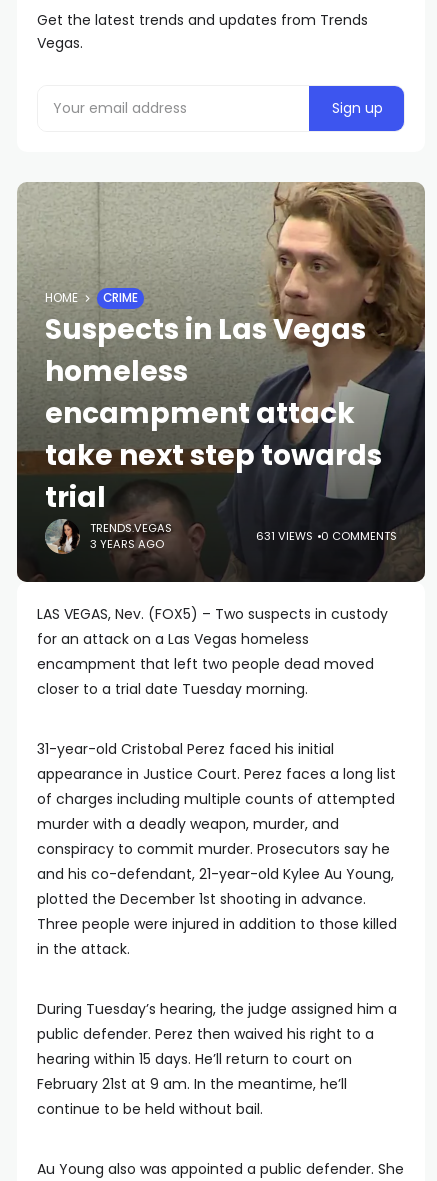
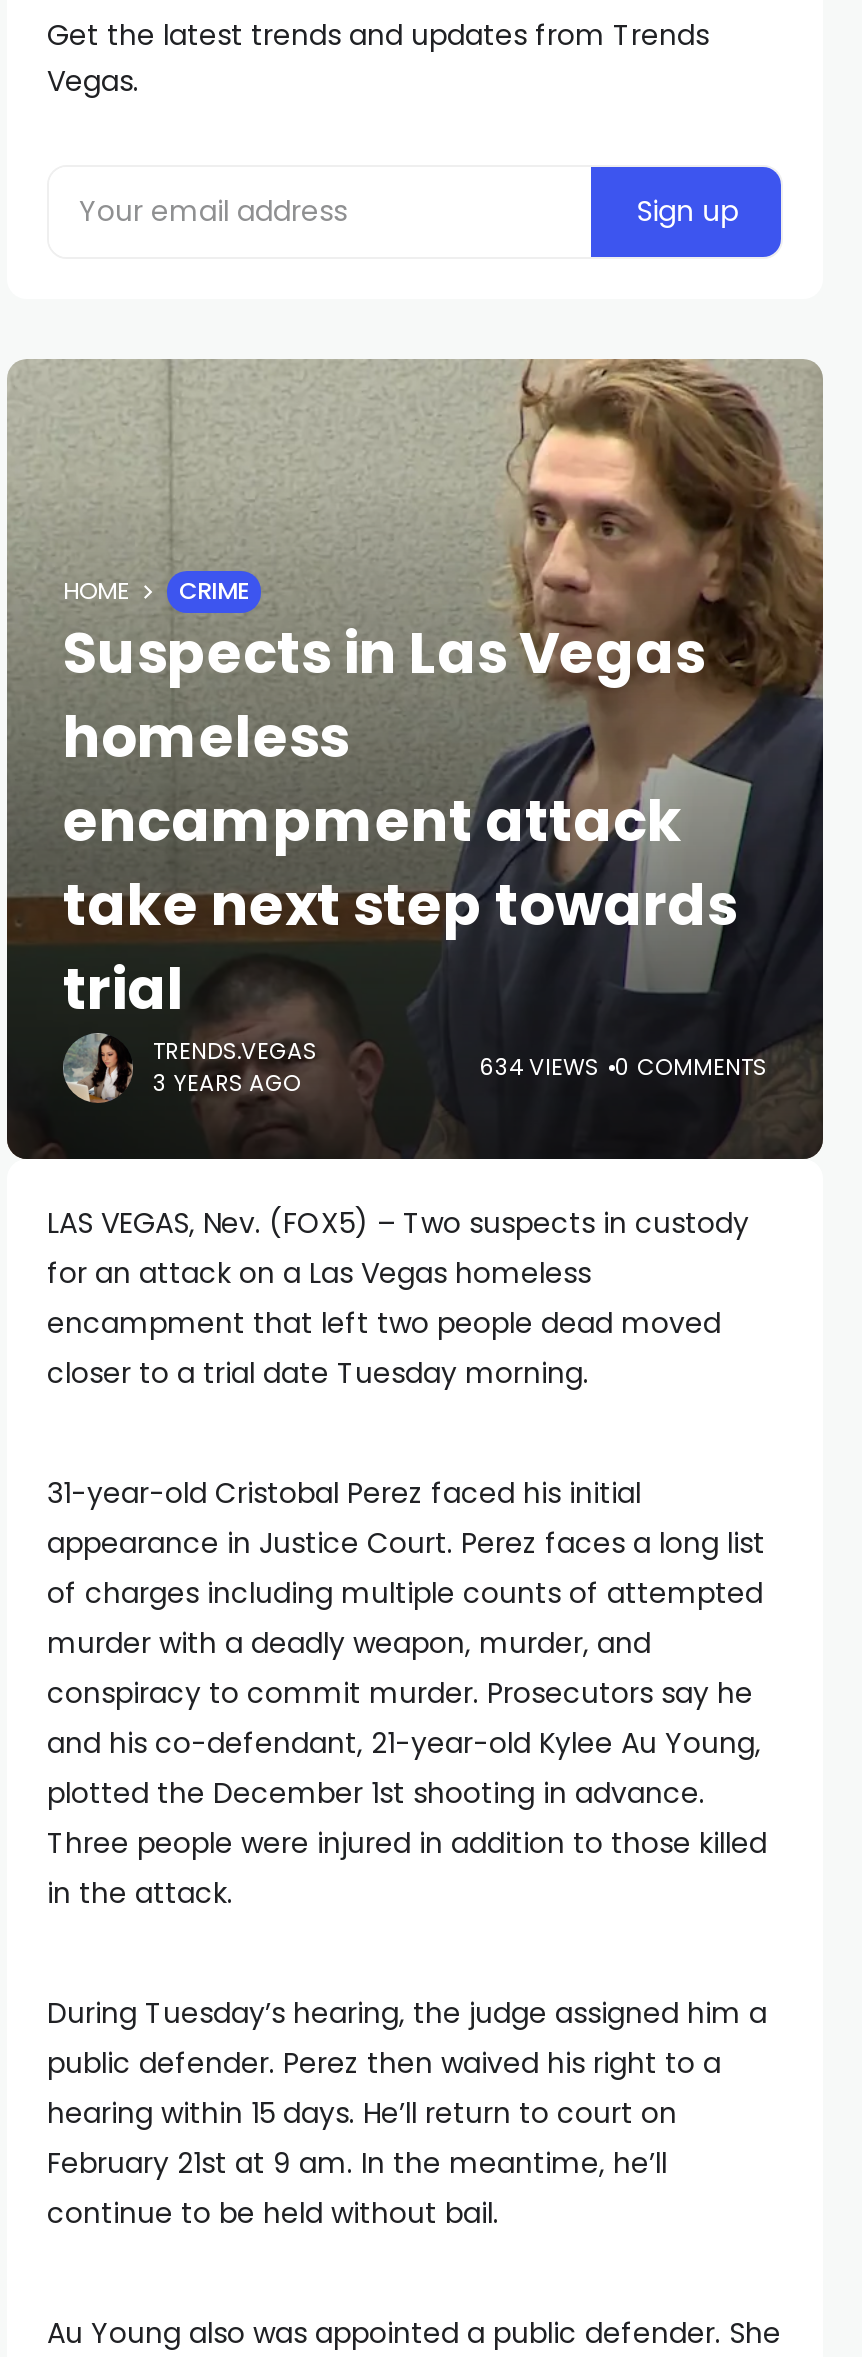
- 631 VIEWS 0 COMMENTS
+ 634 VIEWS 0 COMMENTS
